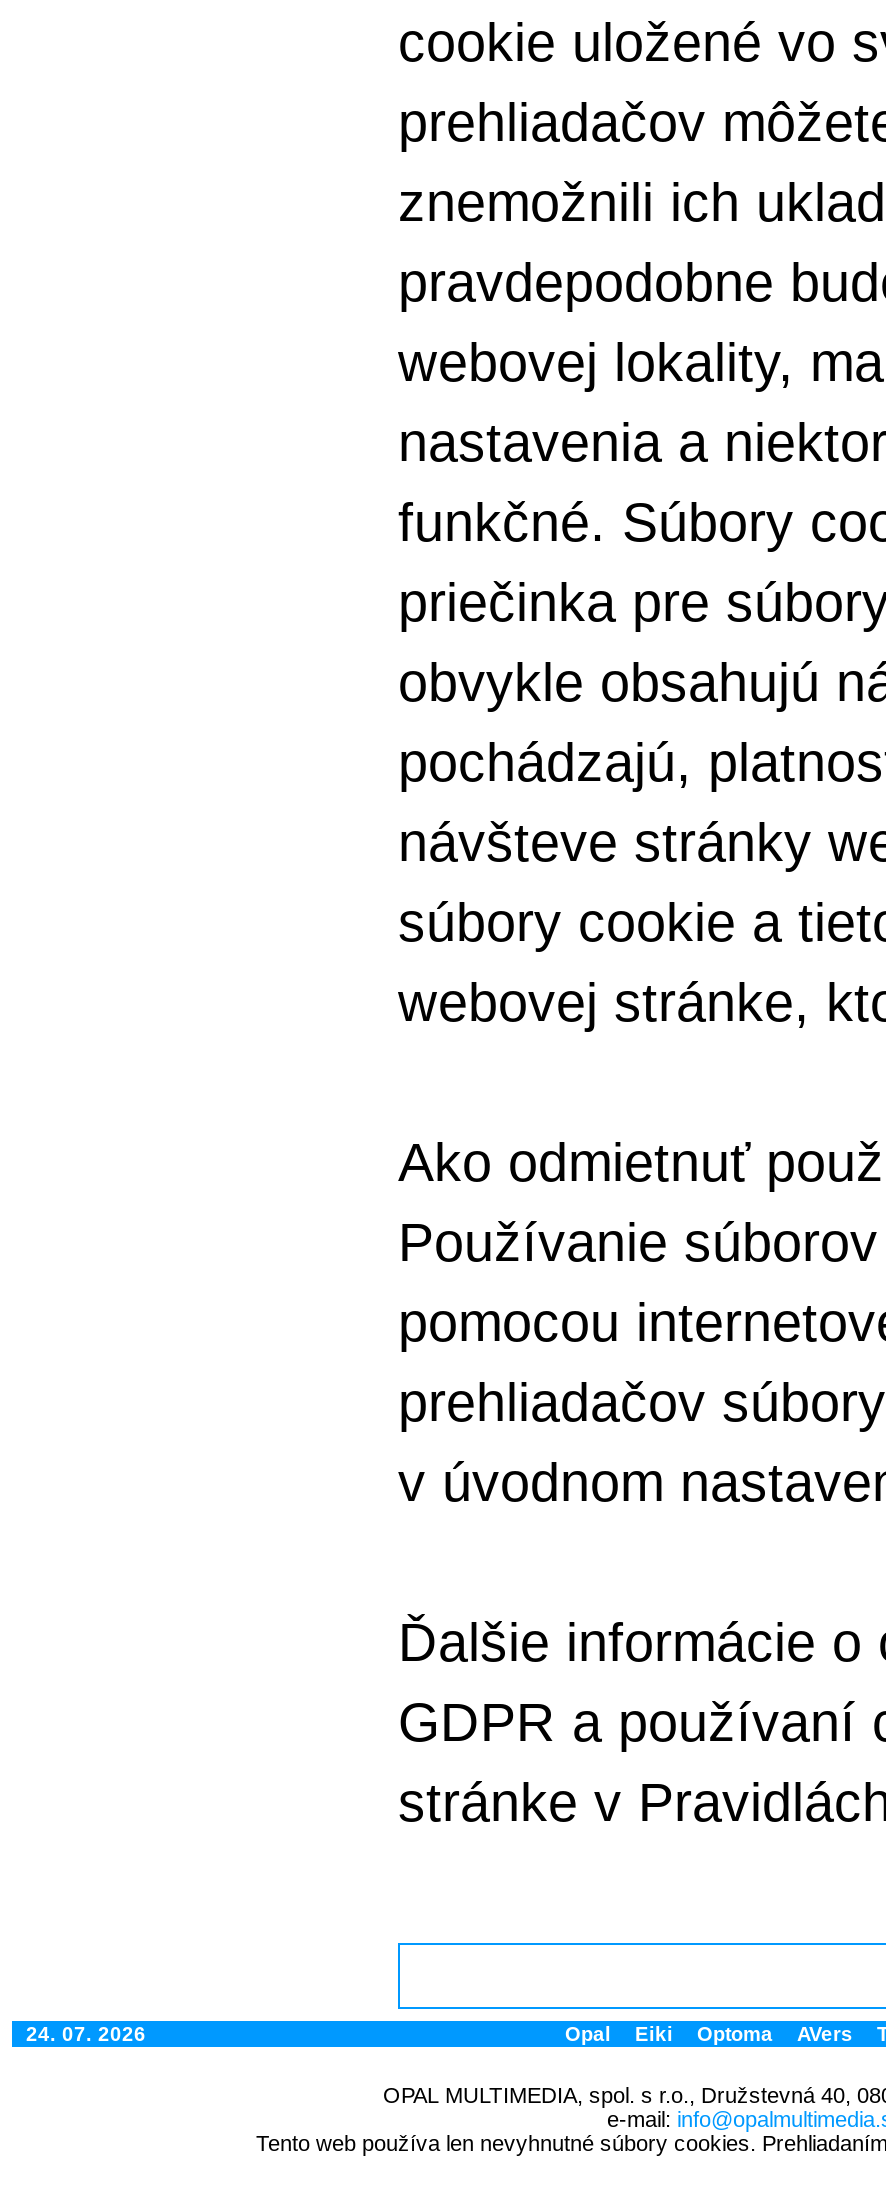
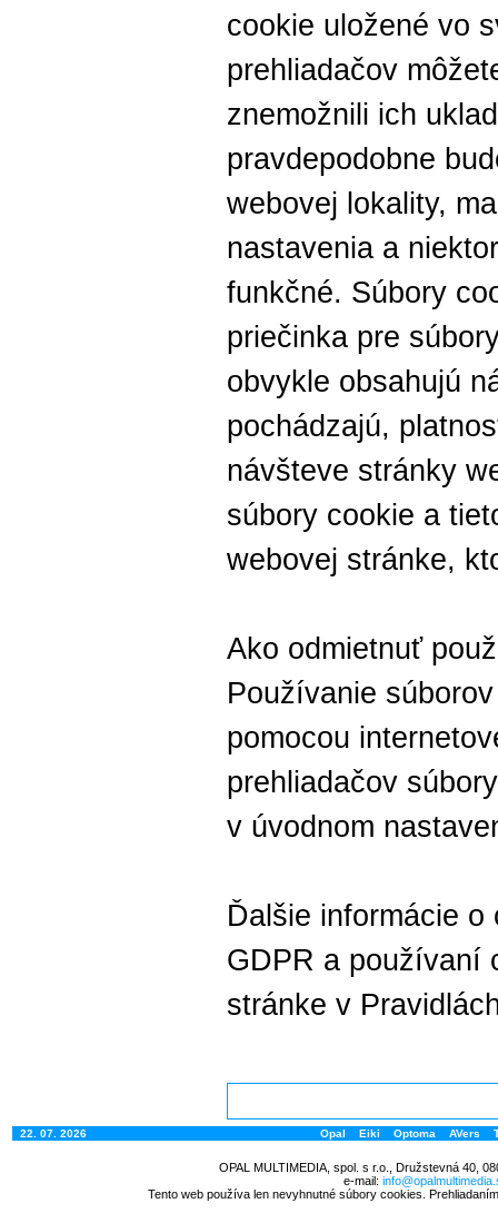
- 24. 07. 2026
+ 22. 07. 2026
